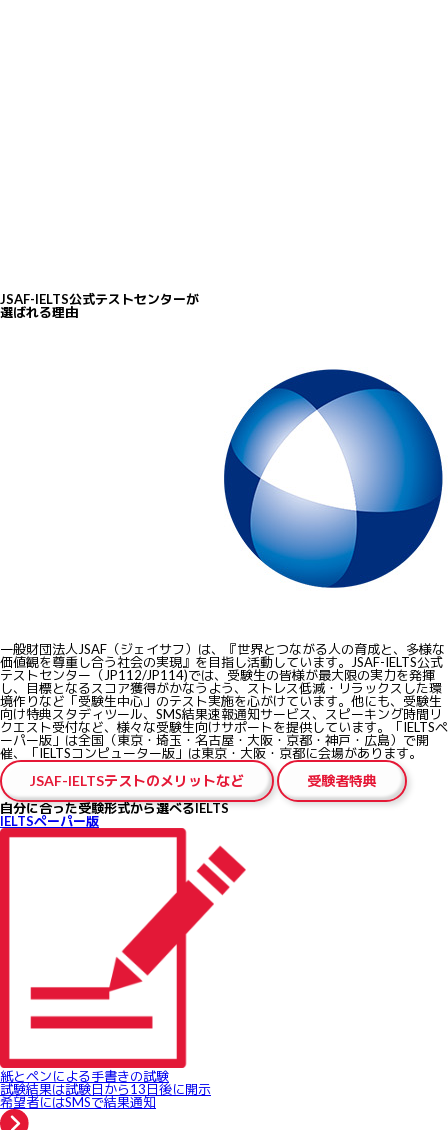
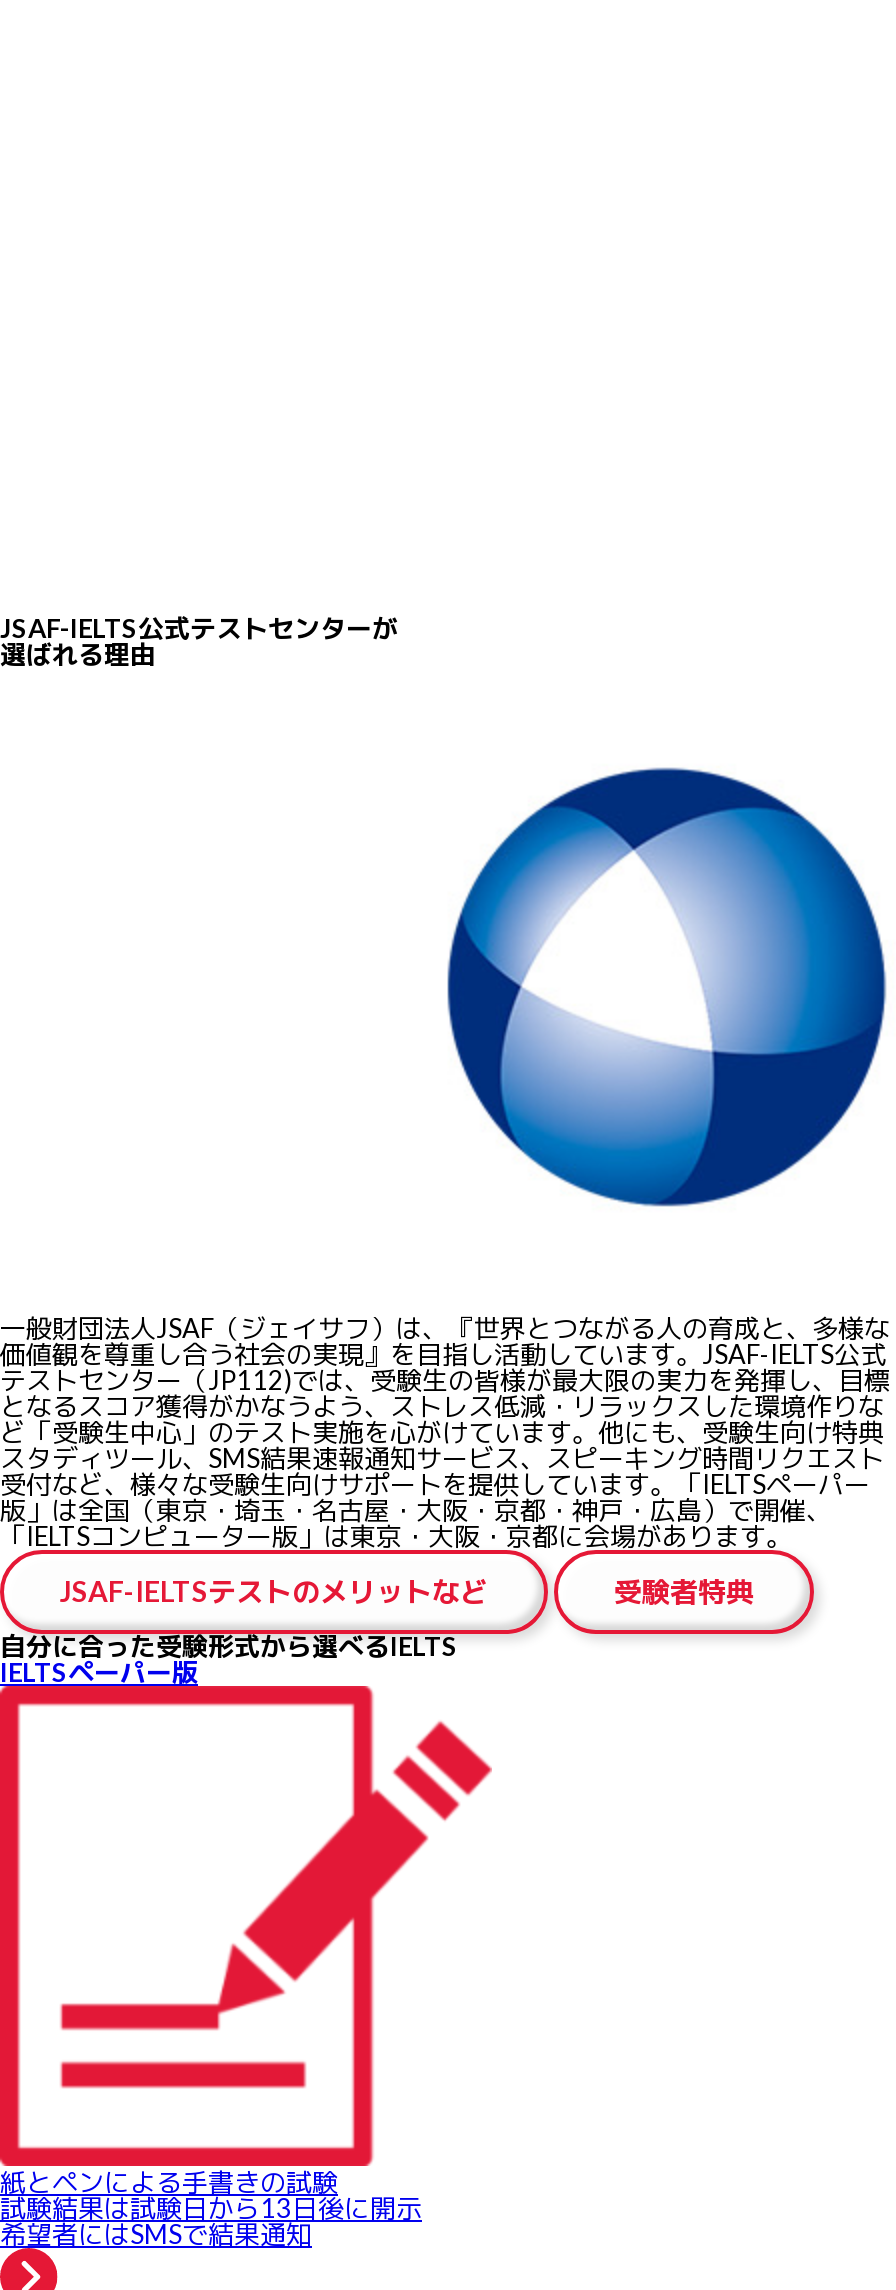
- テストセンター（JP112/JP114)では、受験生の皆様が最大限の実力を発揮
- し、目標となるスコア獲得がかなうよう、ストレス低減・リラックスした環
- 境作りなど「受験生中心」のテスト実施を心がけています。他にも、受験生
- 向け特典スタディツール、SMS結果速報通知サービス、スピーキング時間リ
- クエスト受付など、様々な受験生向けサポートを提供しています。「IELTSペ
- ーパー版」は全国（東京・埼玉・名古屋・大阪・京都・神戸・広島）で開
- 催、「IELTSコンピューター版」は東京・大阪・京都に会場があります。
+ テストセンター（JP112)では、受験生の皆様が最大限の実力を発揮し、目標
+ となるスコア獲得がかなうよう、ストレス低減・リラックスした環境作りな
+ ど「受験生中心」のテスト実施を心がけています。他にも、受験生向け特典
+ スタディツール、SMS結果速報通知サービス、スピーキング時間リクエスト
+ 受付など、様々な受験生向けサポートを提供しています。「IELTSペーパー
+ 版」は全国（東京・埼玉・名古屋・大阪・京都・神戸・広島）で開催、
+ 「IELTSコンピューター版」は東京・大阪・京都に会場があります。
